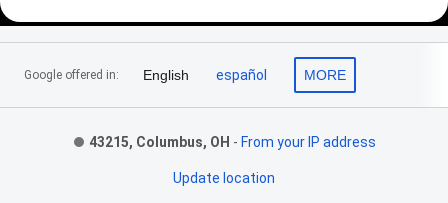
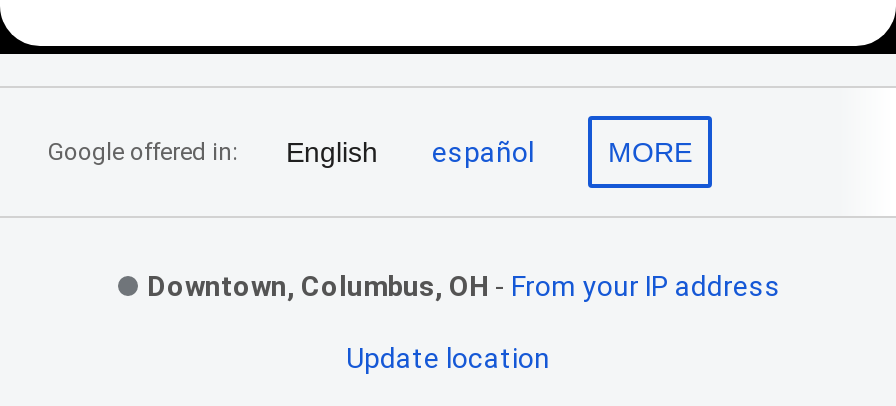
- 43215, Columbus, OH - From your IP address
+ Downtown, Columbus, OH - From your IP address
